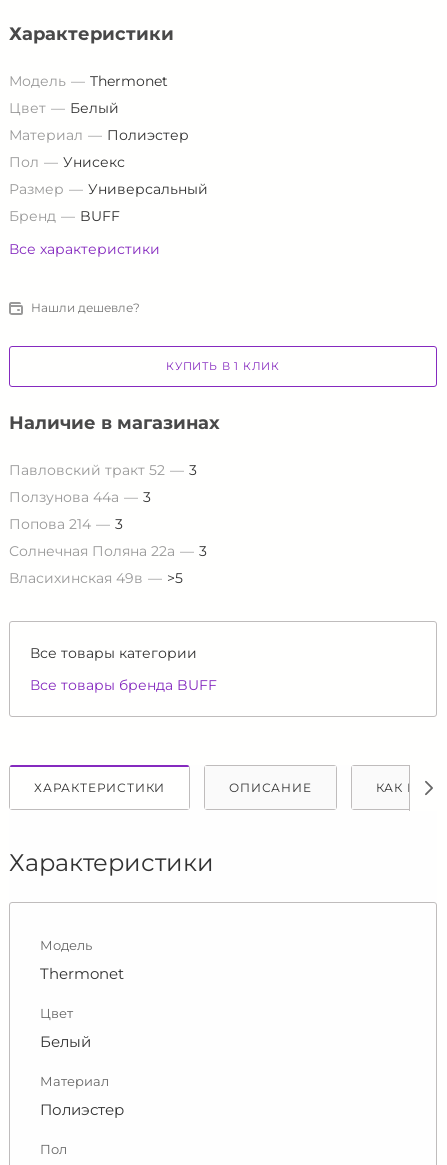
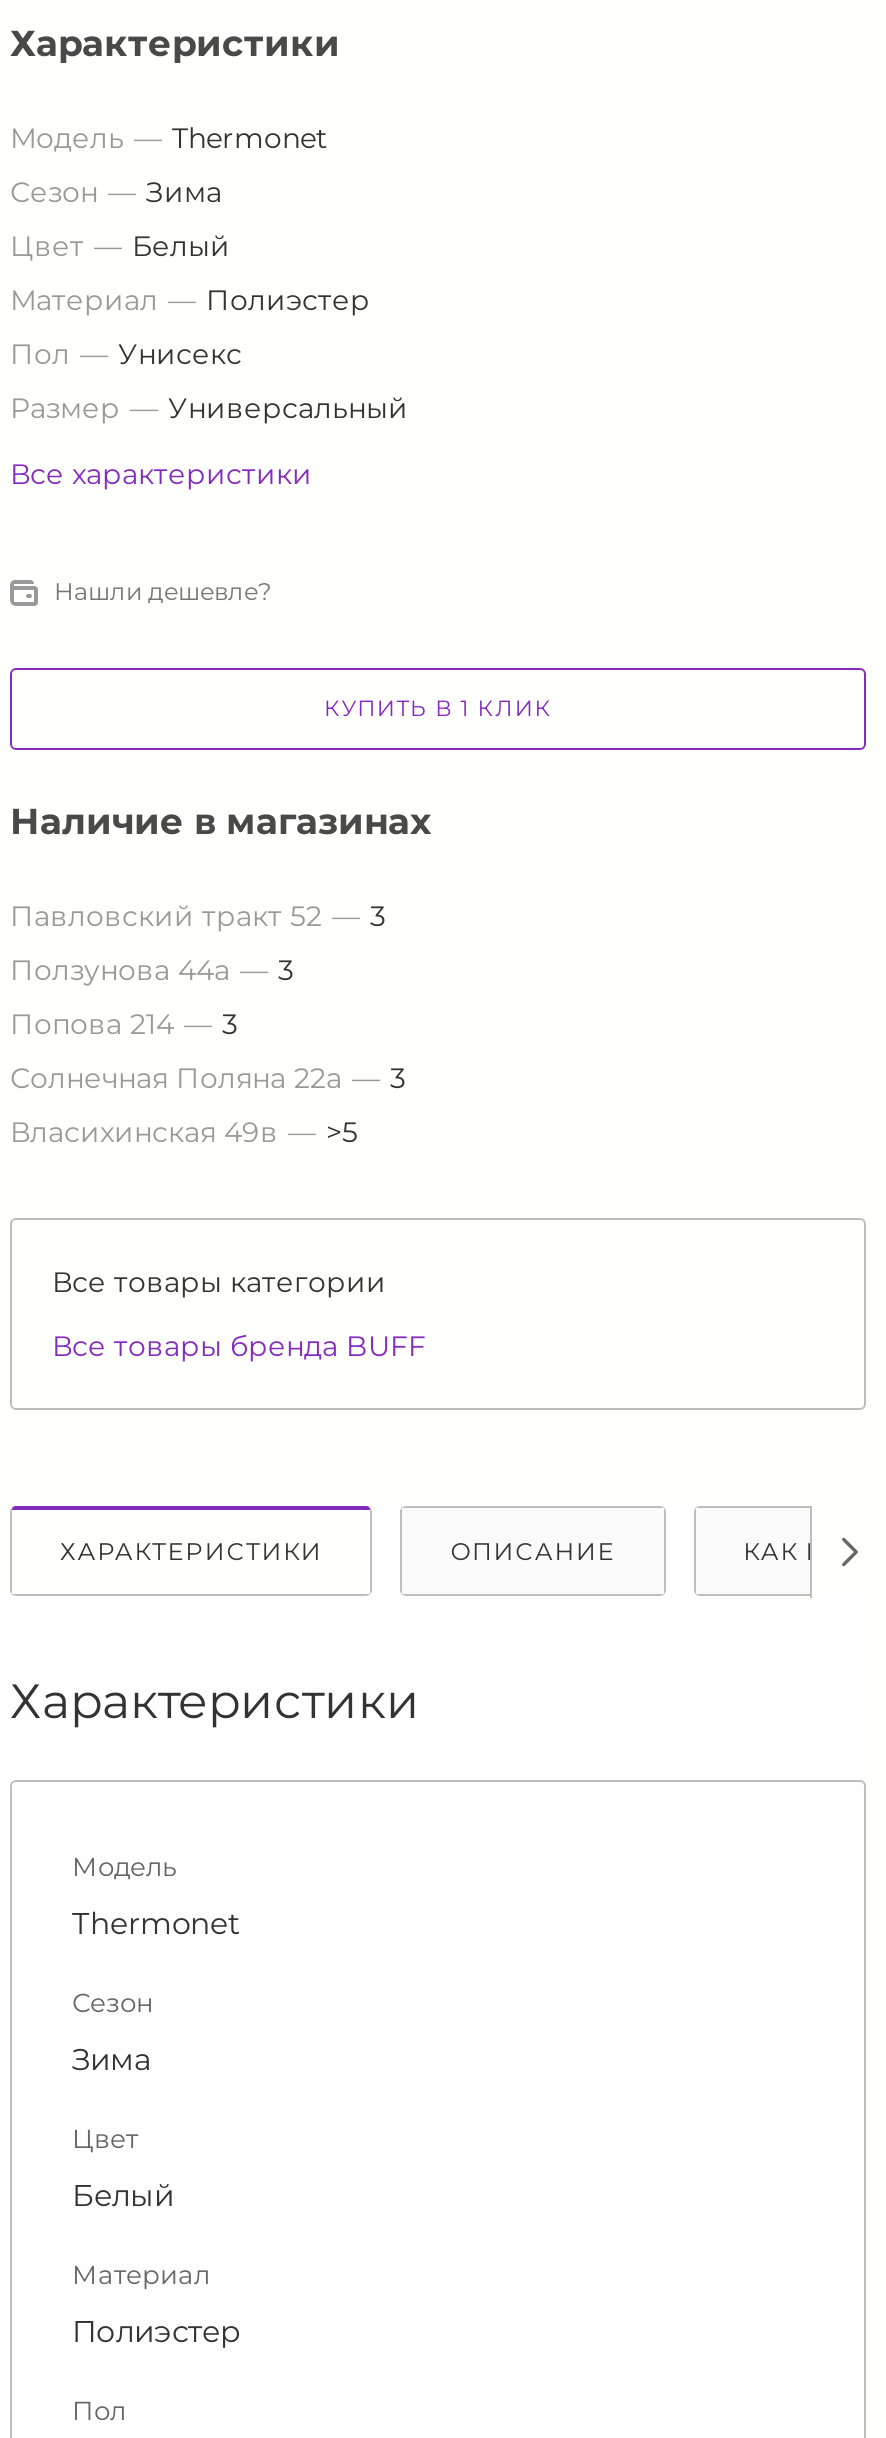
+ Сезон
+ Зима

- Бренд
- BUFF

+ Сезон
+ Зима
